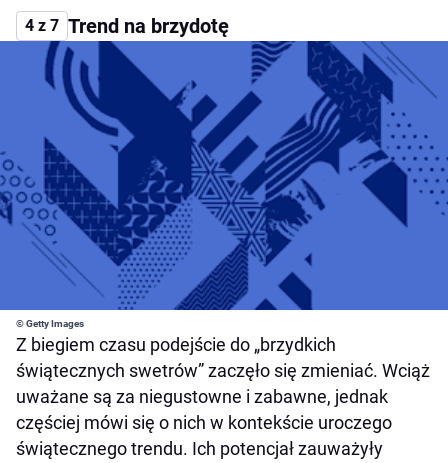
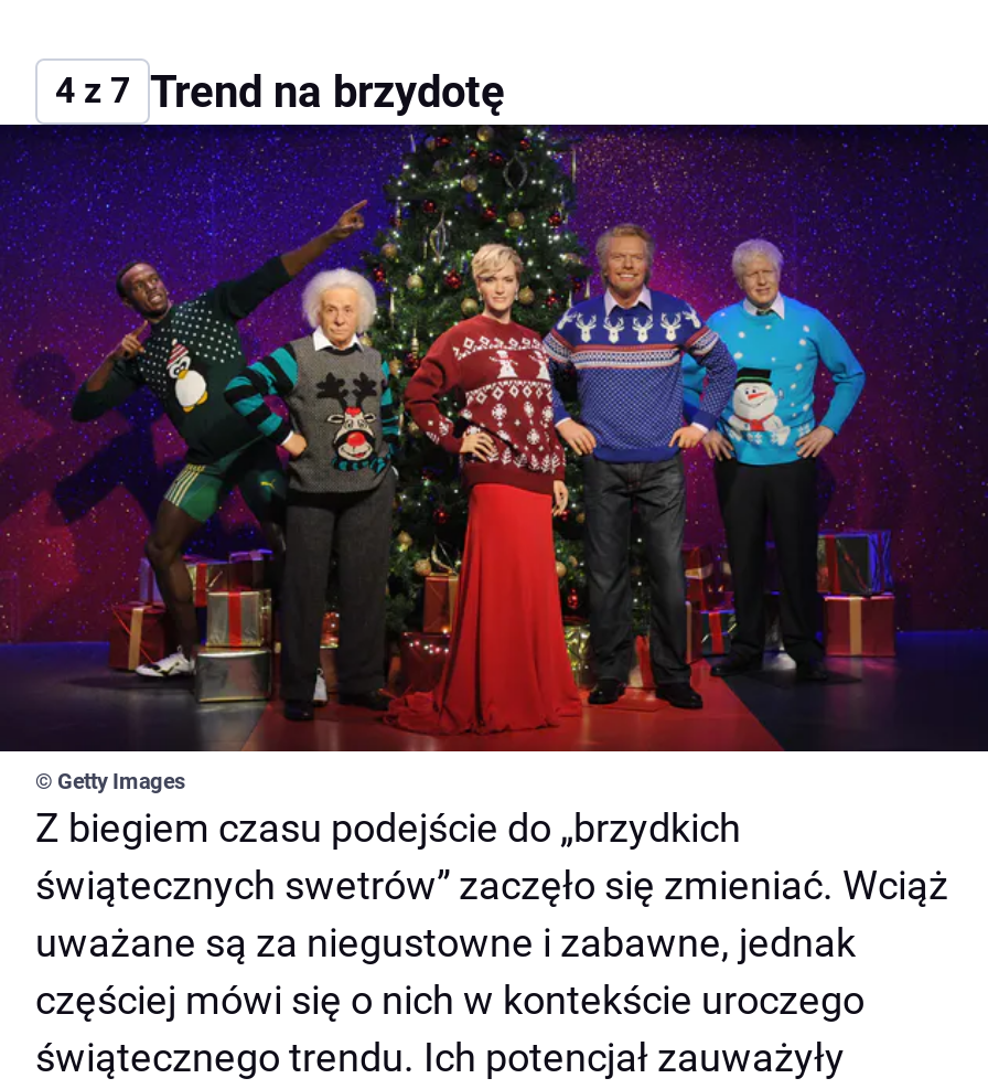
- [image]
+ [image]
